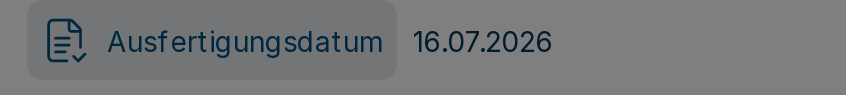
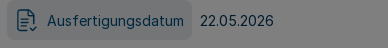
- Ausfertigungsdatum 16.07.2026
+ Ausfertigungsdatum 22.05.2026
